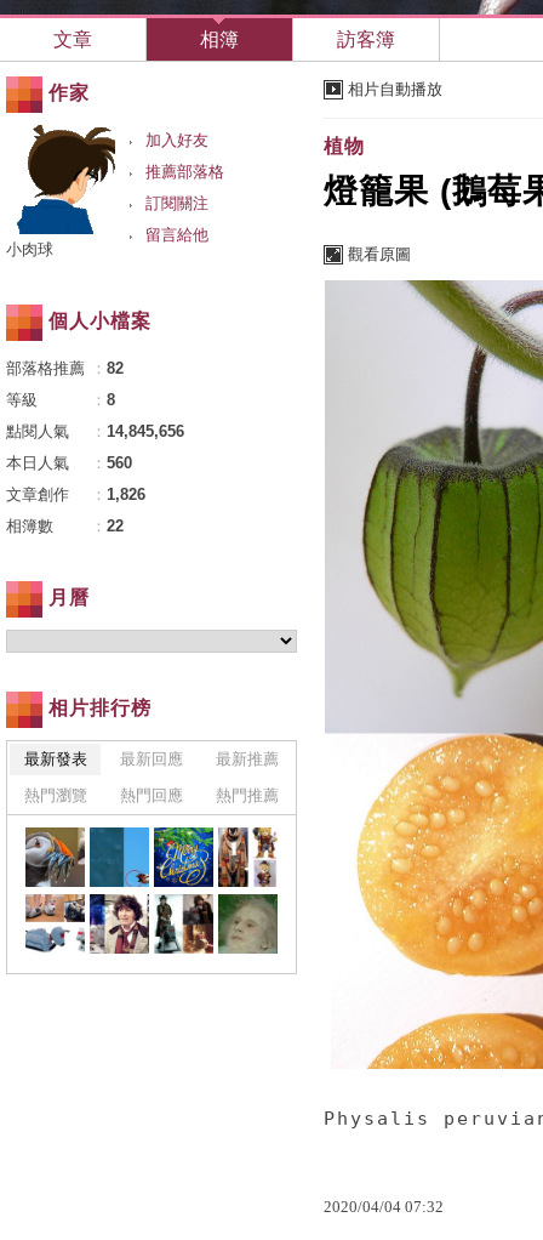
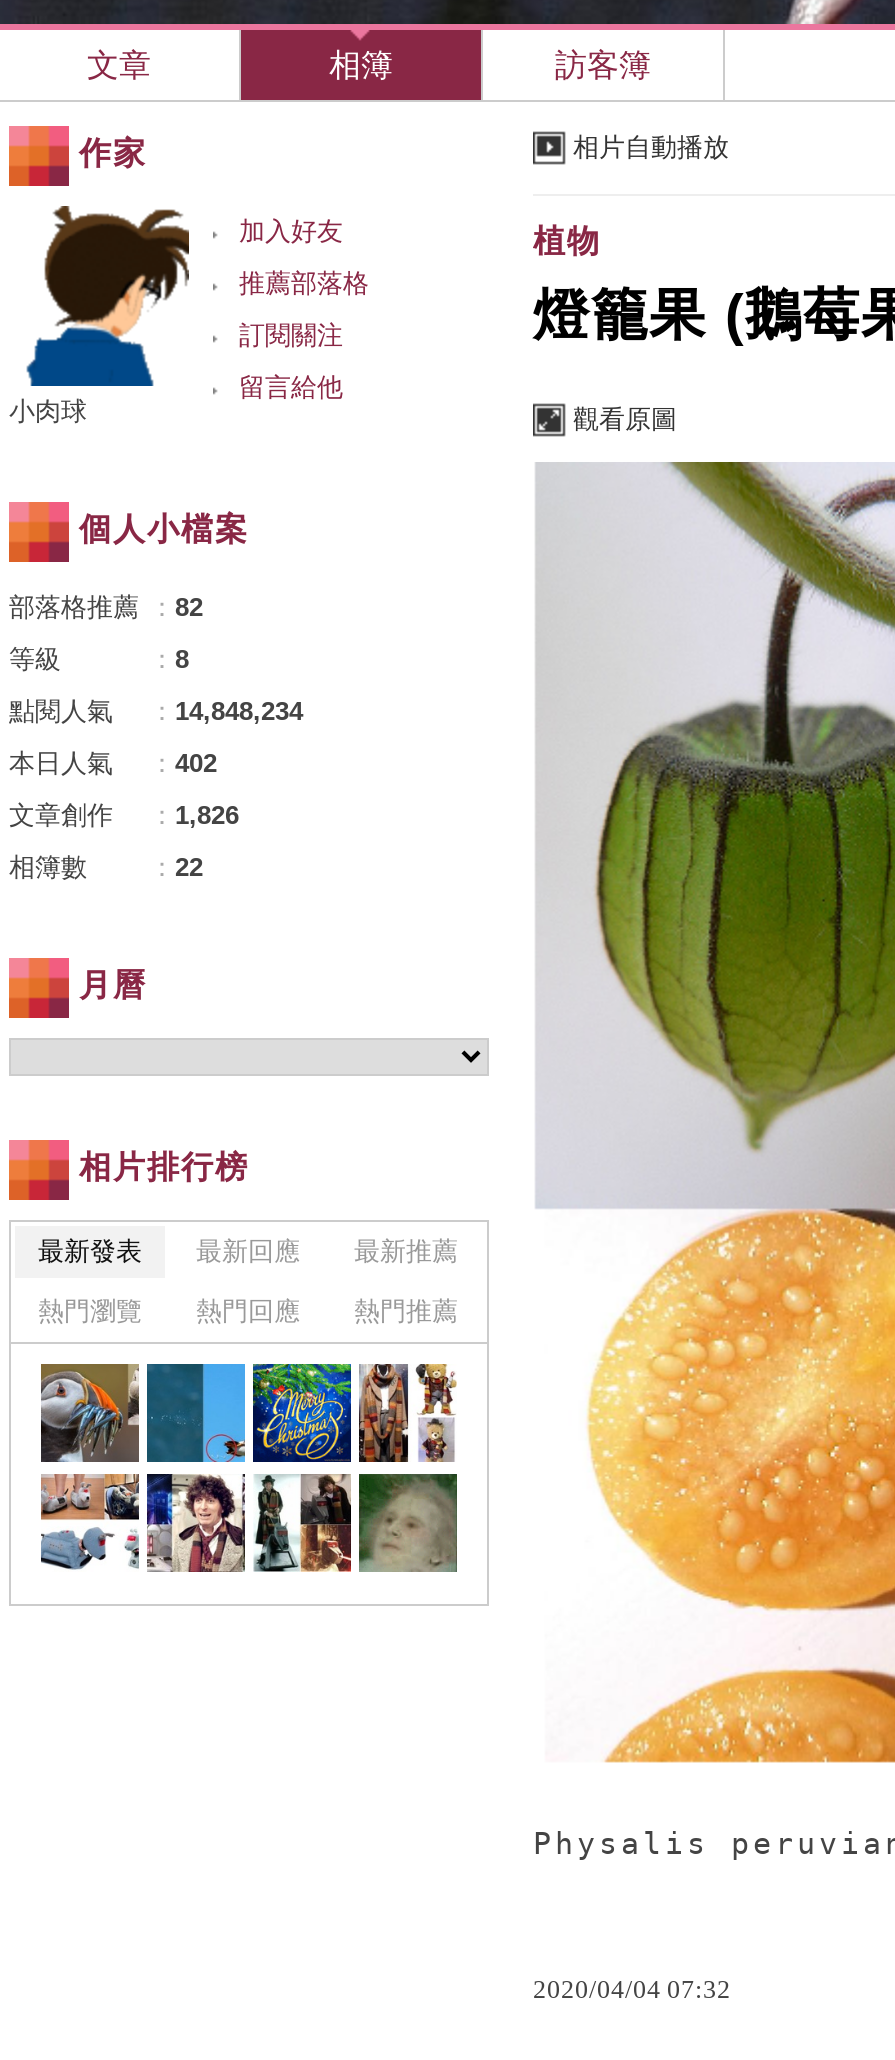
- 點閱人氣 ：14,845,656
+ 點閱人氣 ：14,848,234

- 本日人氣 ：560
+ 本日人氣 ：402
